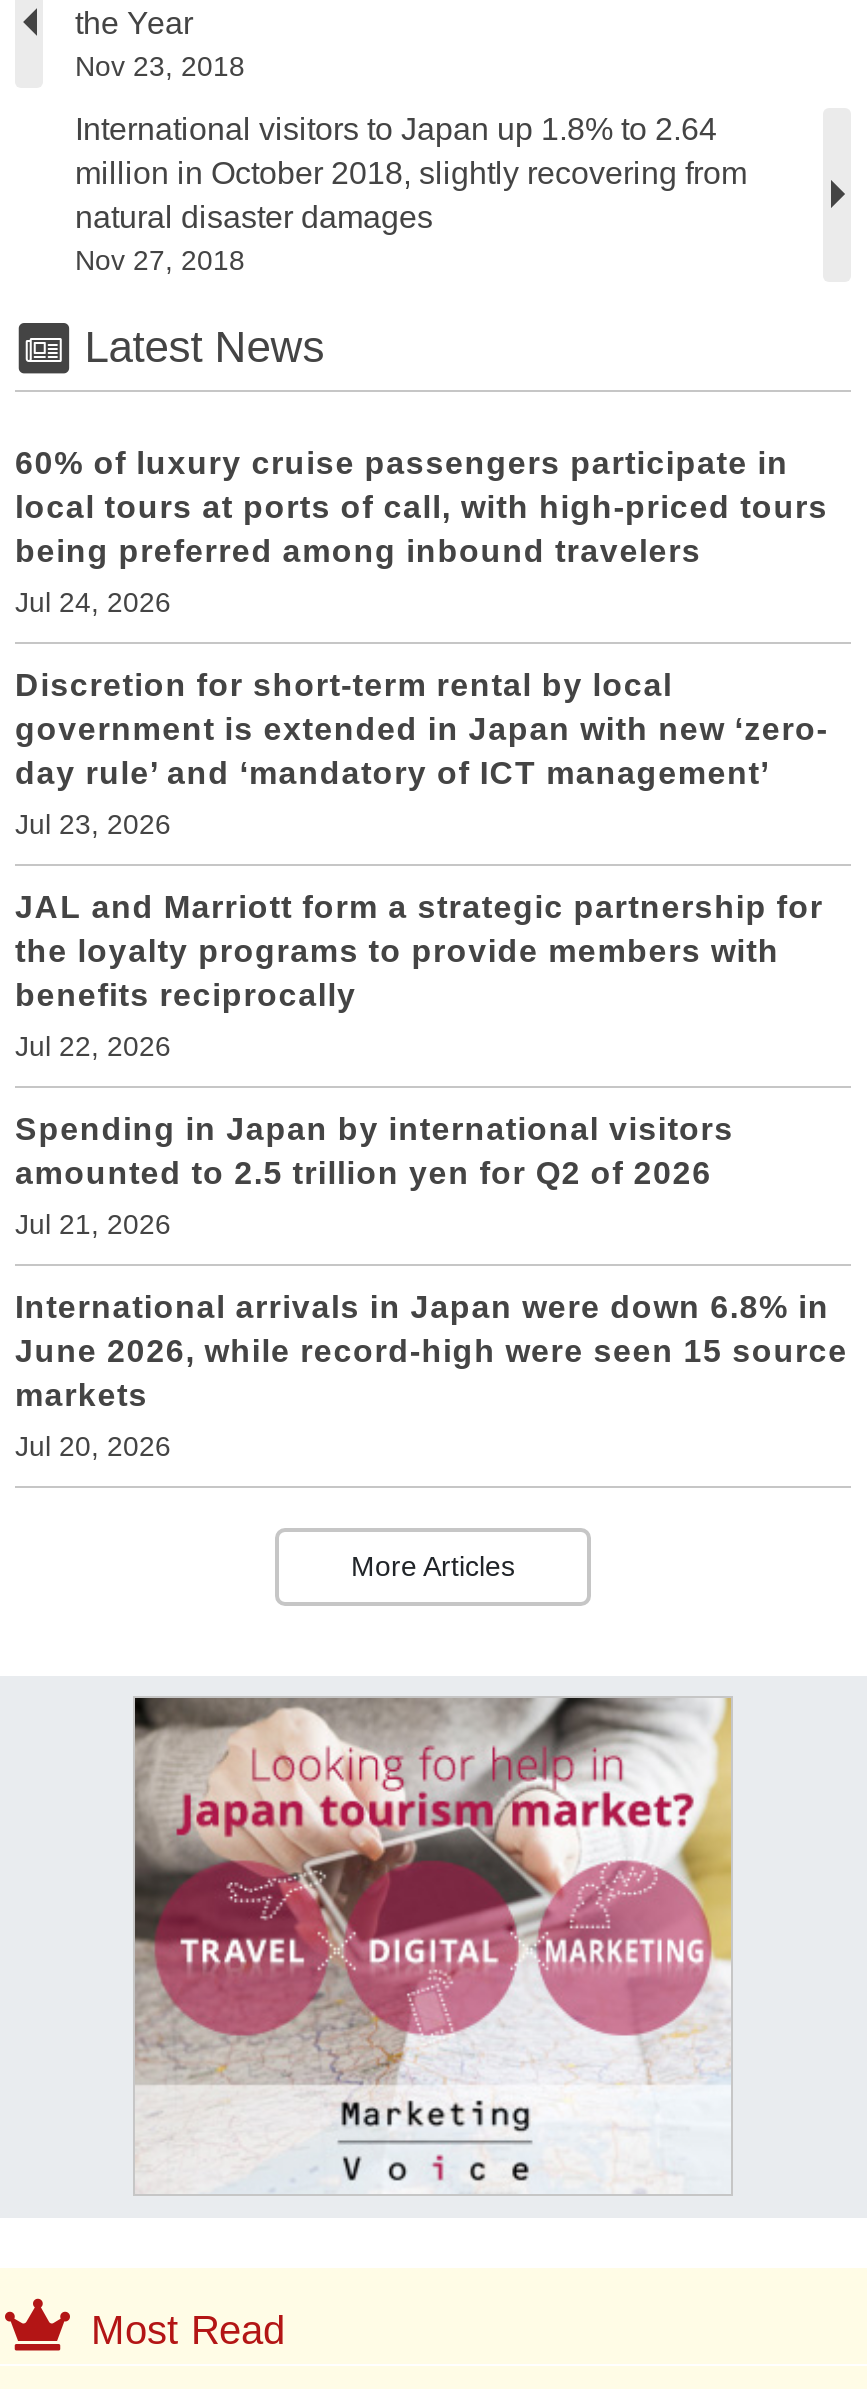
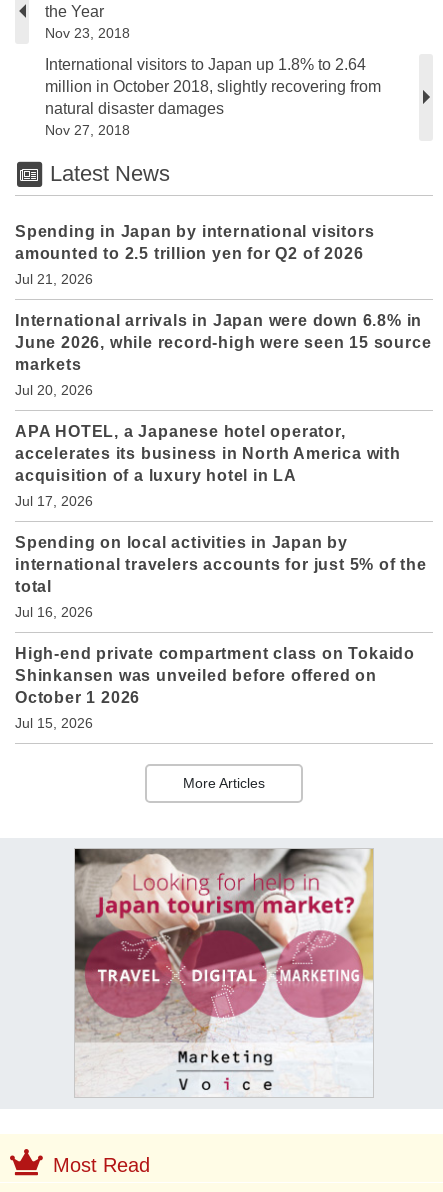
- 60% of luxury cruise passengers participate in
- local tours at ports of call, with high-priced tours
- being preferred among inbound travelers
- Jul 24, 2026
- Discretion for short-term rental by local
- government is extended in Japan with new ‘zero-
- day rule’ and ‘mandatory of ICT management’
- Jul 23, 2026
- JAL and Marriott form a strategic partnership for
- the loyalty programs to provide members with
- benefits reciprocally
- Jul 22, 2026

moved up: Spending in Japan by international visitors | amounted to 2.5 trillion yen for Q2 of 2026 | Jul 21, 2026 | International arrivals in Japan were down 6.8% in | June 2026, while record-high were seen 15 source | markets | Jul 20, 2026

+ APA HOTEL, a Japanese hotel operator,
+ accelerates its business in North America with
+ acquisition of a luxury hotel in LA
+ Jul 17, 2026
+ Spending on local activities in Japan by
+ international travelers accounts for just 5% of the
+ total
+ Jul 16, 2026
+ High-end private compartment class on Tokaido
+ Shinkansen was unveiled before offered on
+ October 1 2026
+ Jul 15, 2026
